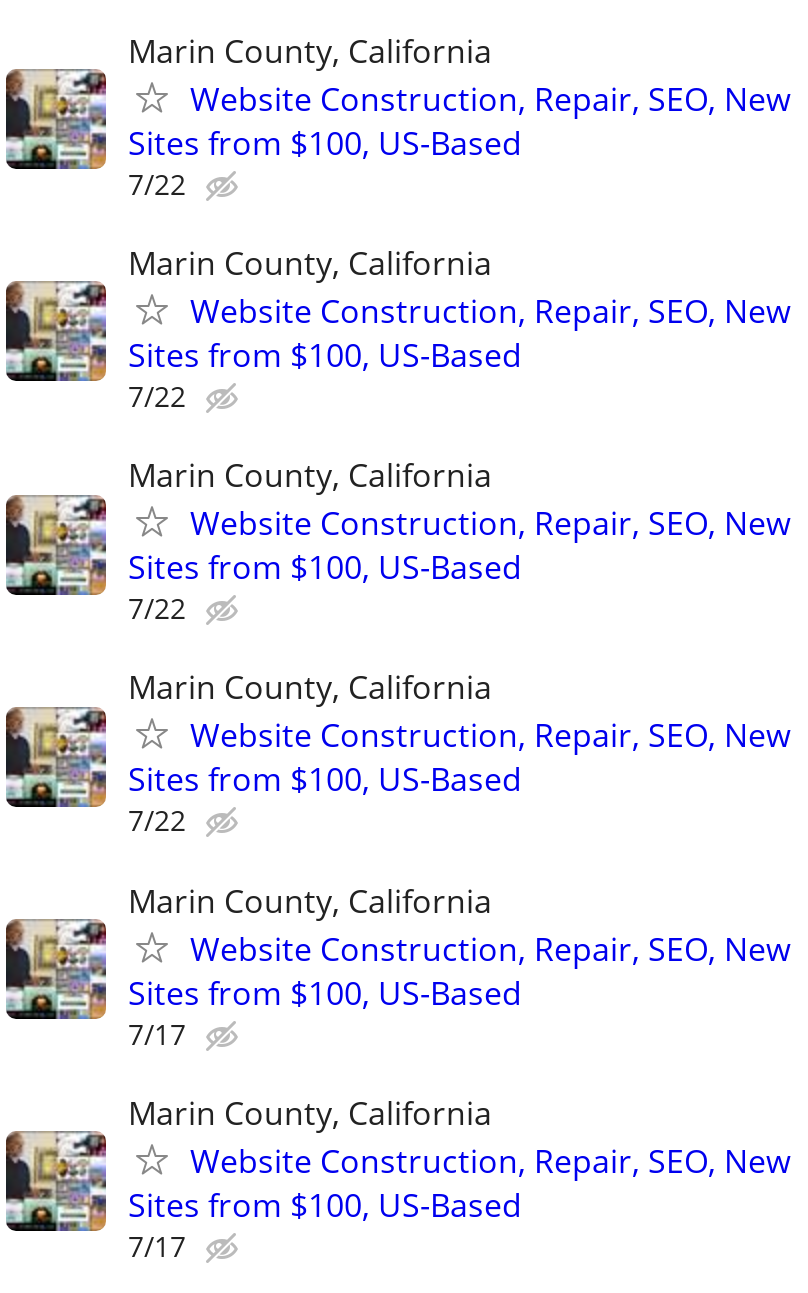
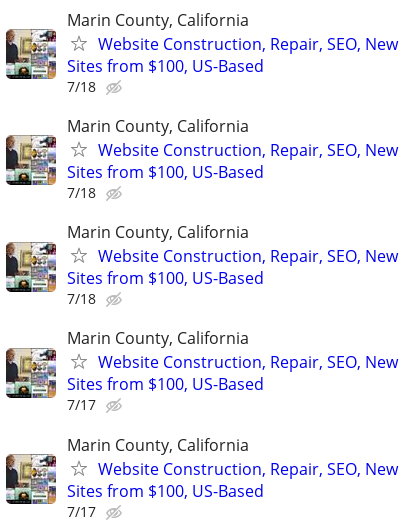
- 7/22
+ 7/18

- 7/22
+ 7/18

- 7/22
- Marin County, California
- Website Construction, Repair, SEO, New
- Sites from $100, US-Based
- 7/22
+ 7/18
